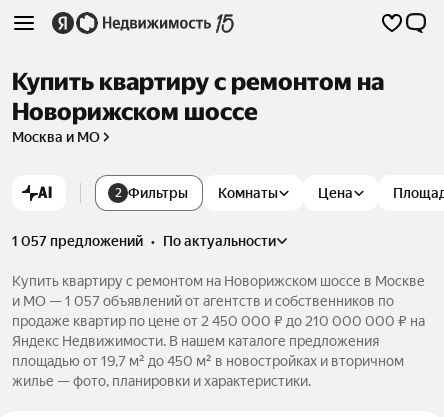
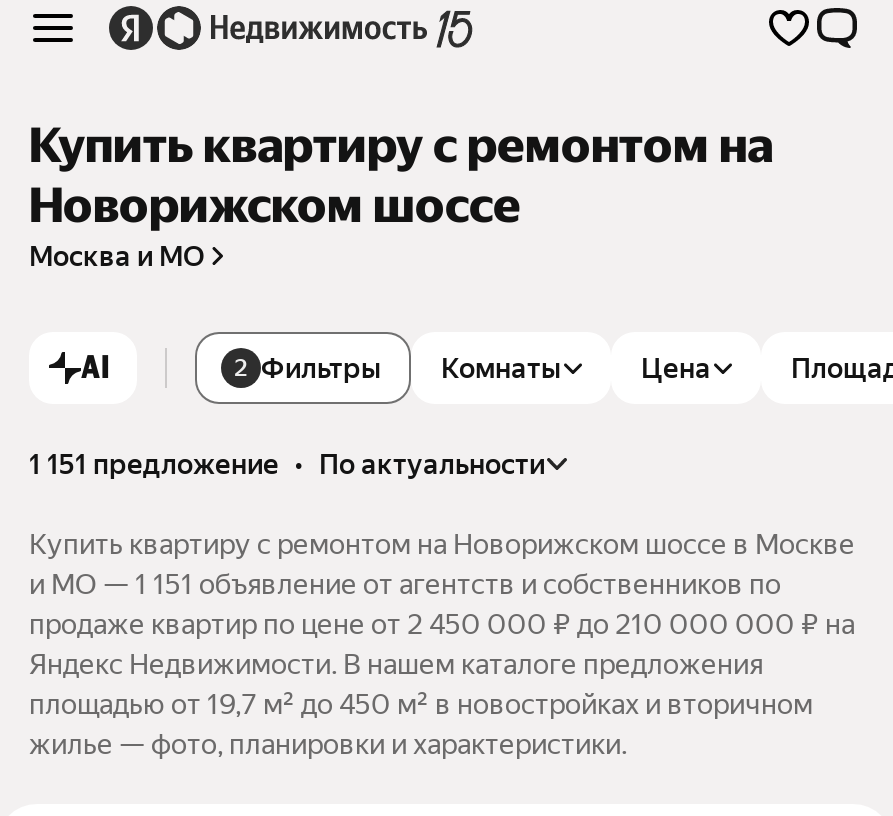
- 1 057 предложений • по актуальности
+ 1 151 предложение • по актуальности

- и МО — 1 057 объявлений от агентств и собственников по
+ и МО — 1 151 объявление от агентств и собственников по
